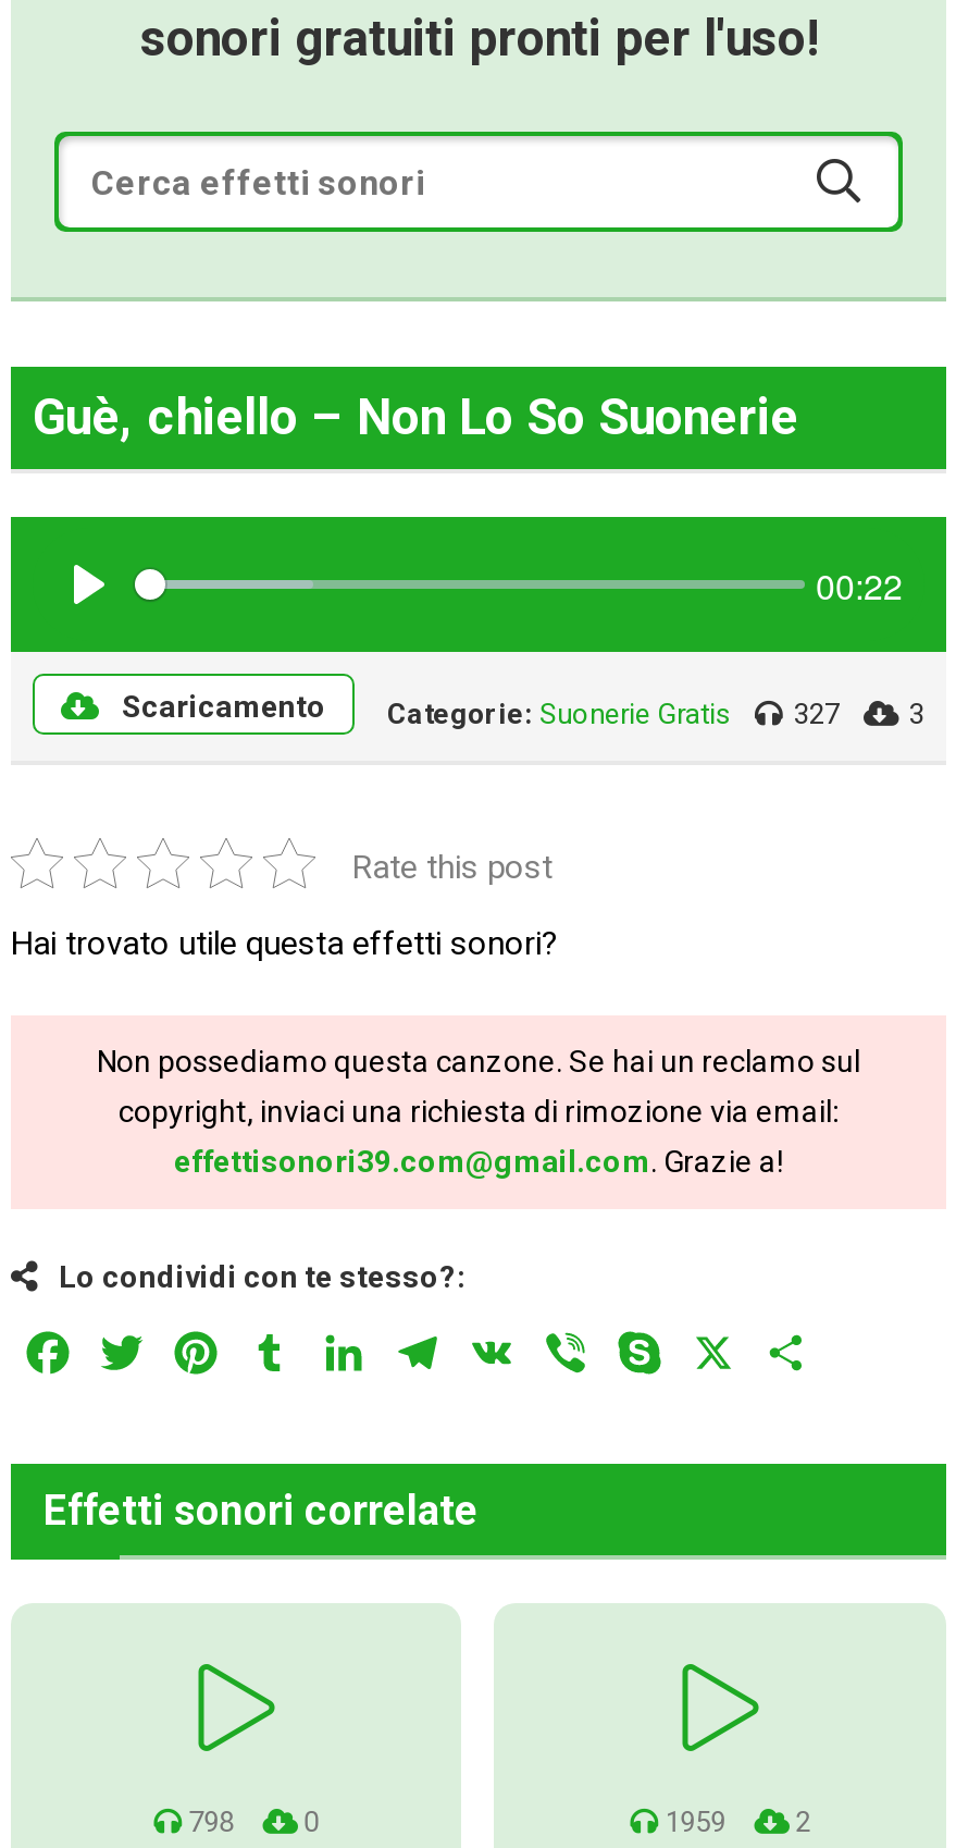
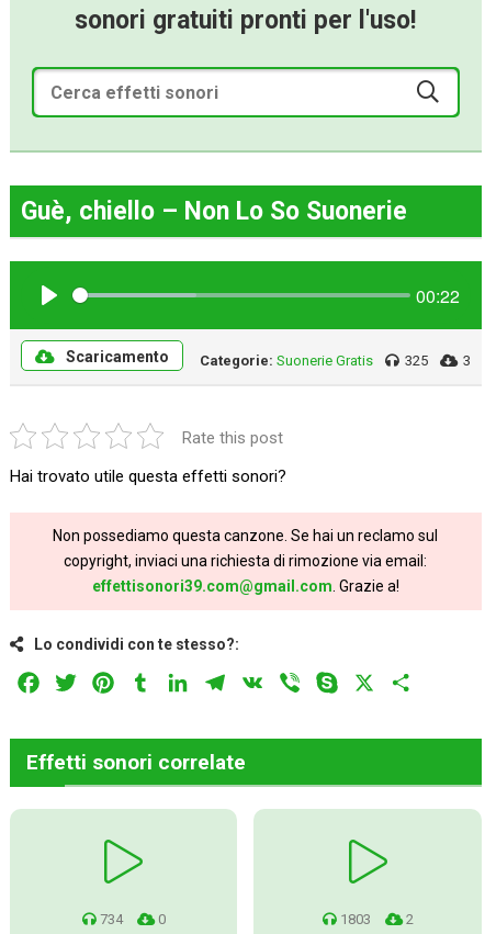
- Scaricamento Categorie: Suonerie Gratis 327
+ Scaricamento Categorie: Suonerie Gratis 325

- 798 0
+ 734 0

- 1959 2
+ 1803 2
